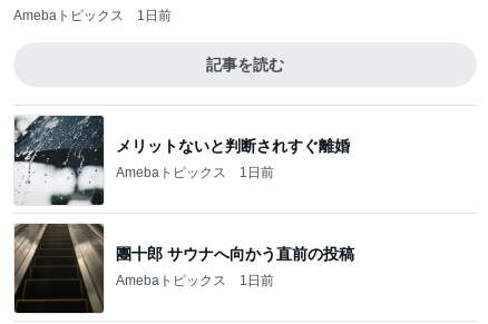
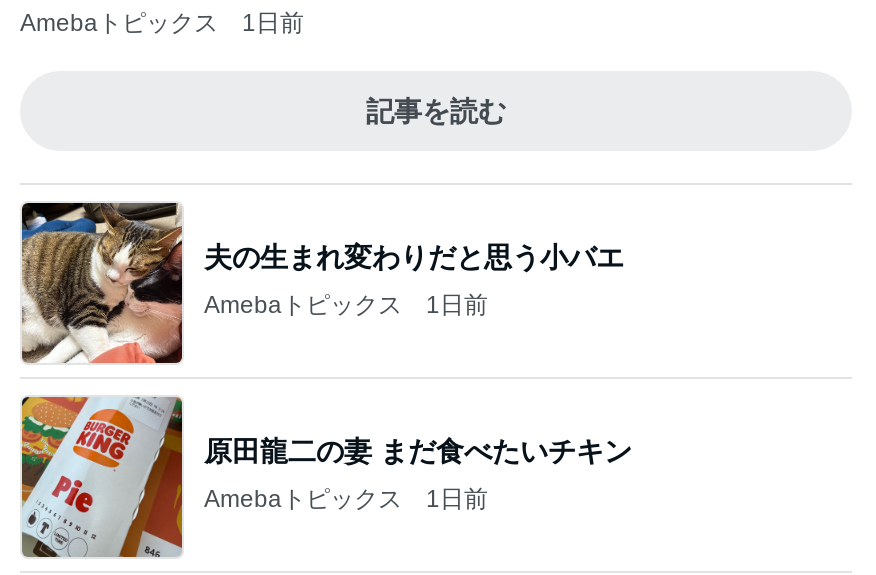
- [image]
- メリットないと判断されすぐ離婚
+ [image]
+ 夫の生まれ変わりだと思う小バエ

- [image]
- 團十郎 サウナへ向かう直前の投稿
+ [image]
+ 原田龍二の妻 まだ食べたいチキン
